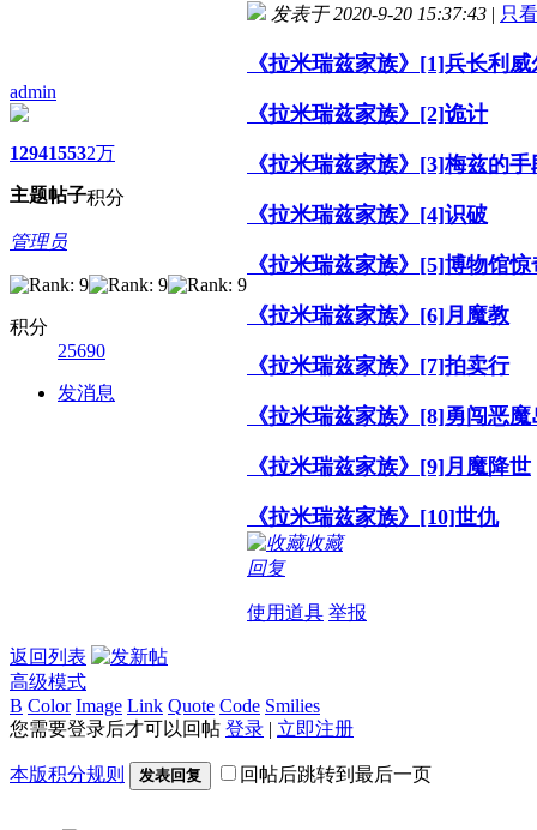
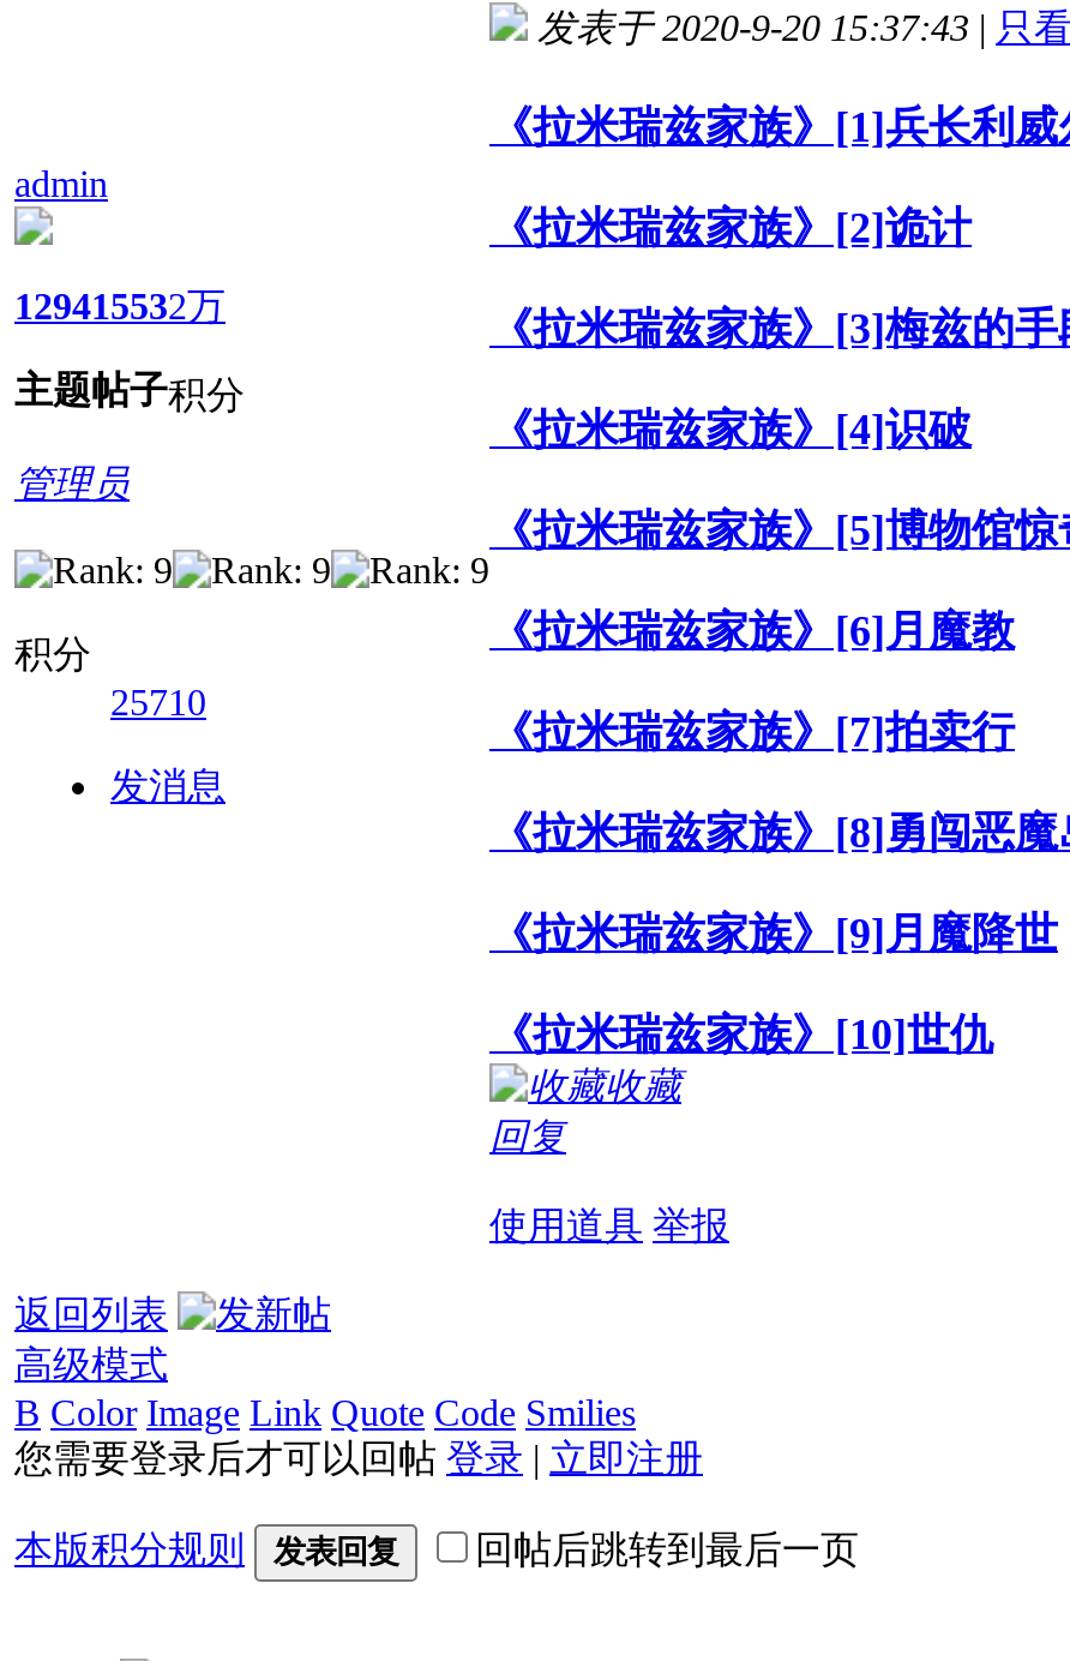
- 25690
+ 25710
